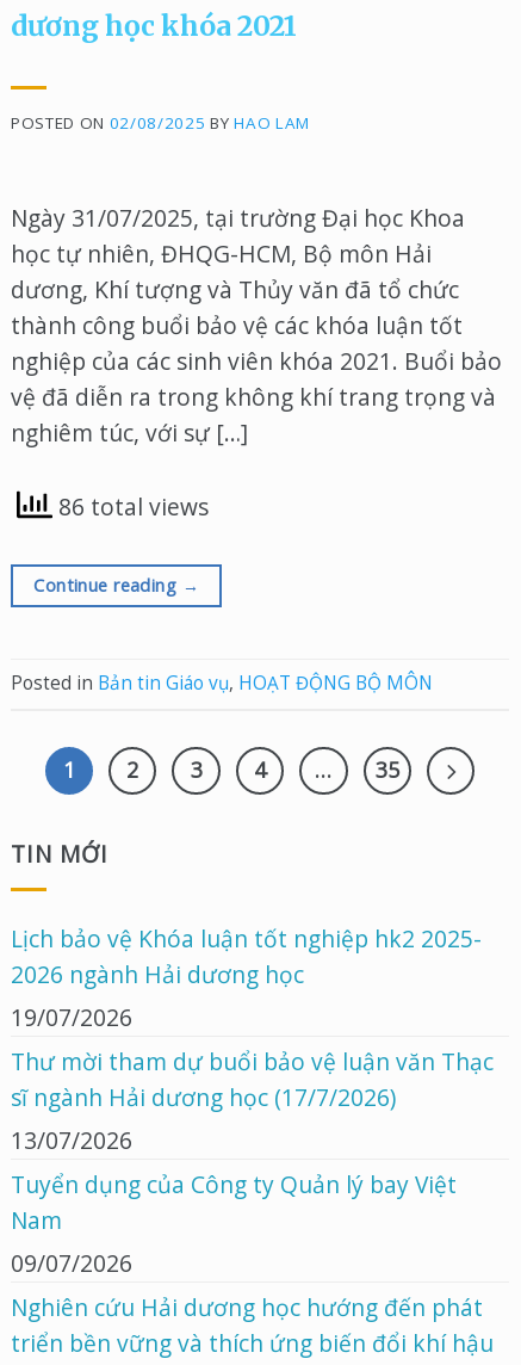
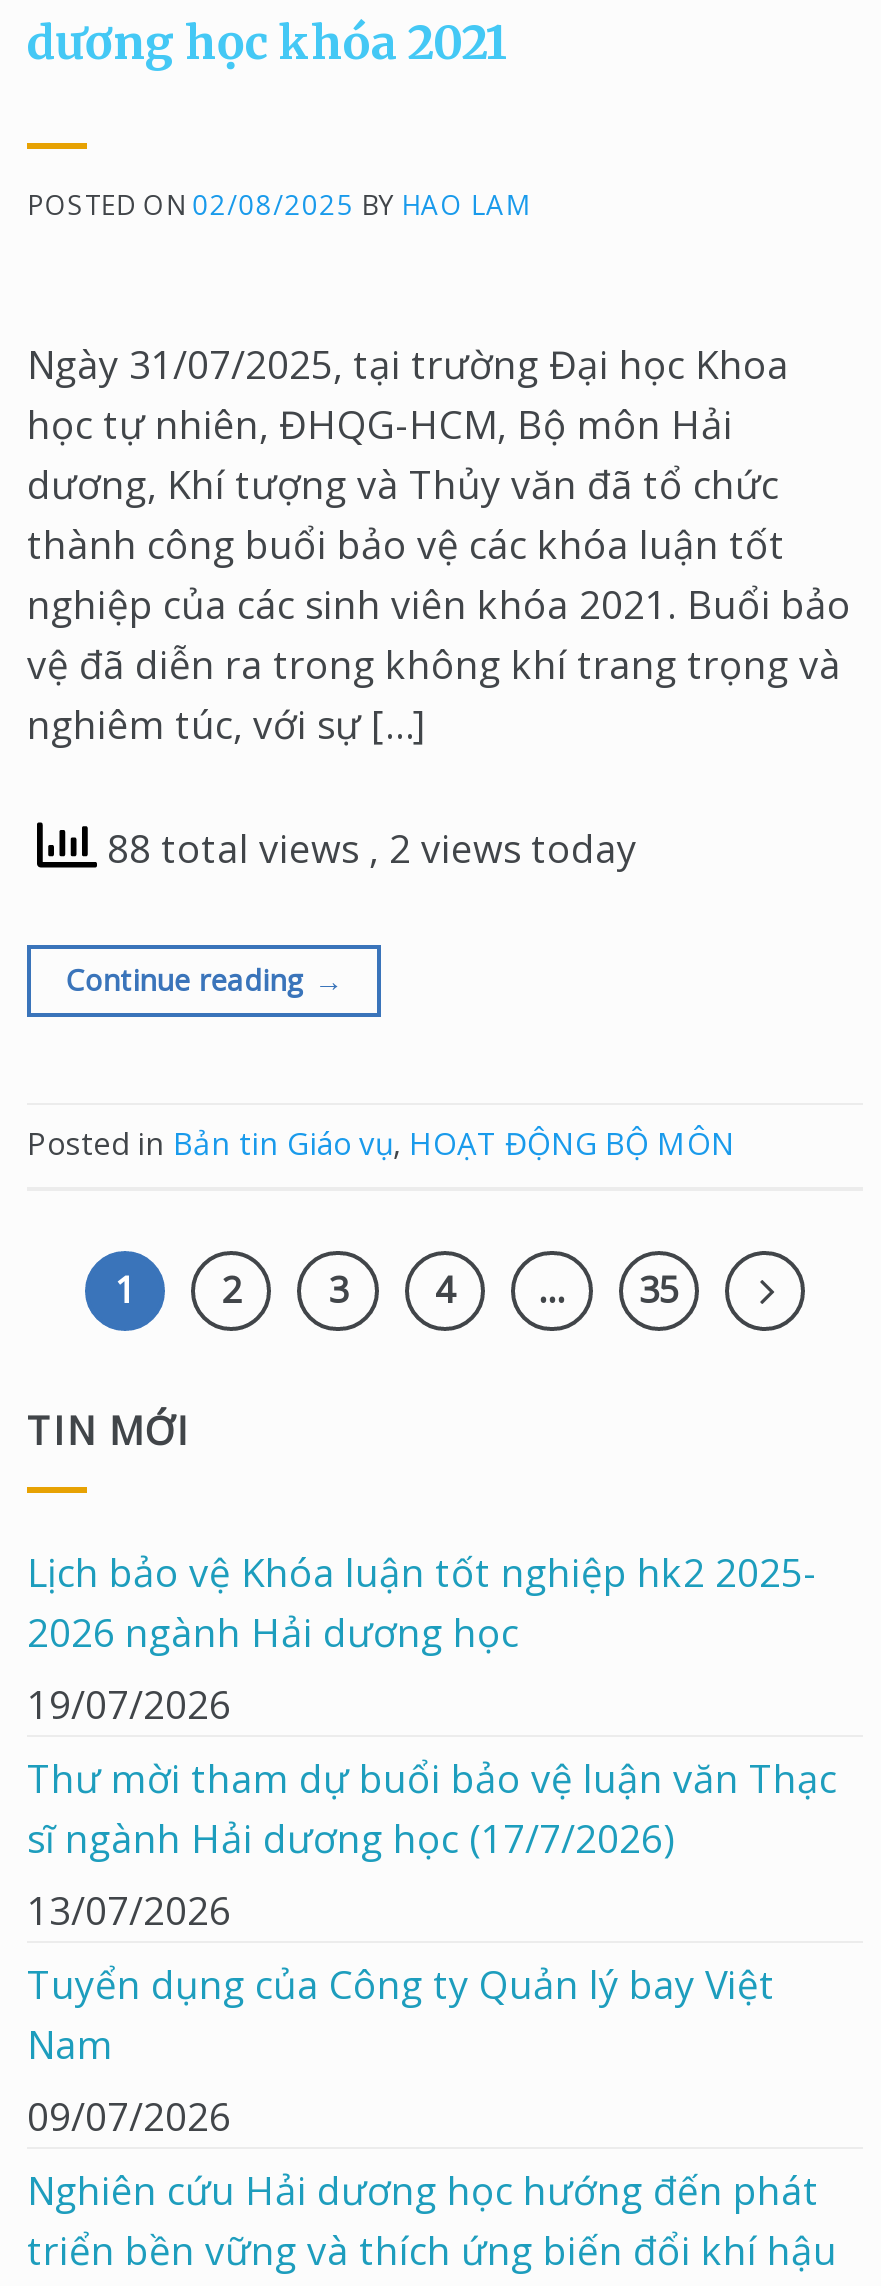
- 86 total views
+ 88 total views, 2 views today
